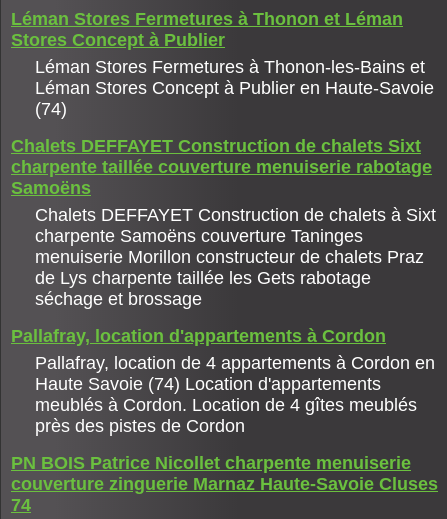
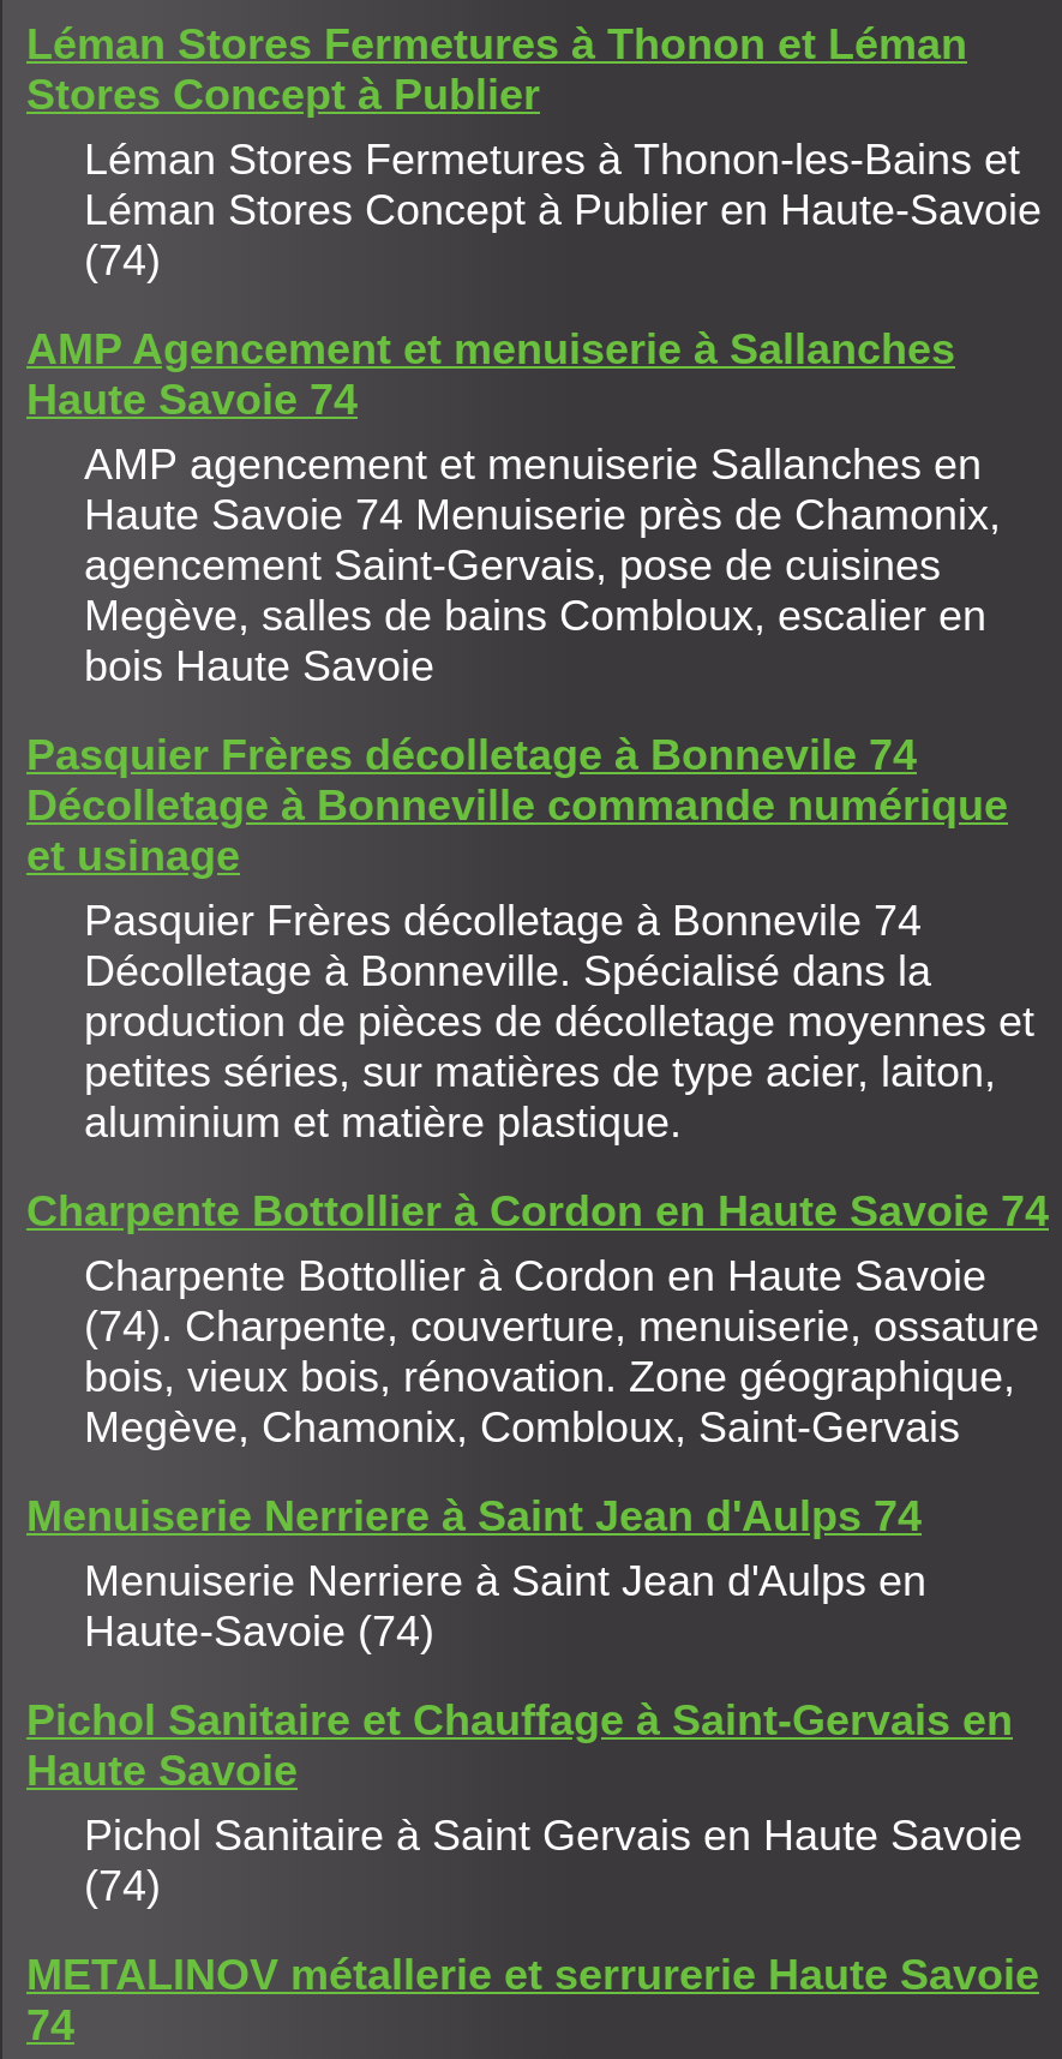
- Chalets DEFFAYET Construction de chalets Sixt
- charpente taillée couverture menuiserie rabotage
- Samoëns
- Chalets DEFFAYET Construction de chalets à Sixt
- charpente Samoëns couverture Taninges
- menuiserie Morillon constructeur de chalets Praz
- de Lys charpente taillée les Gets rabotage
- séchage et brossage
- Pallafray, location d'appartements à Cordon
- Pallafray, location de 4 appartements à Cordon en
- Haute Savoie (74) Location d'appartements
- meublés à Cordon. Location de 4 gîtes meublés
- près des pistes de Cordon
- PN BOIS Patrice Nicollet charpente menuiserie
- couverture zinguerie Marnaz Haute-Savoie Cluses
+ AMP Agencement et menuiserie à Sallanches
+ Haute Savoie 74
+ AMP agencement et menuiserie Sallanches en
+ Haute Savoie 74 Menuiserie près de Chamonix,
+ agencement Saint-Gervais, pose de cuisines
+ Megève, salles de bains Combloux, escalier en
+ bois Haute Savoie
+ Pasquier Frères décolletage à Bonnevile 74
+ Décolletage à Bonneville commande numérique
+ et usinage
+ Pasquier Frères décolletage à Bonnevile 74
+ Décolletage à Bonneville. Spécialisé dans la
+ production de pièces de décolletage moyennes et
+ petites séries, sur matières de type acier, laiton,
+ aluminium et matière plastique.
+ Charpente Bottollier à Cordon en Haute Savoie 74
+ Charpente Bottollier à Cordon en Haute Savoie
+ (74). Charpente, couverture, menuiserie, ossature
+ bois, vieux bois, rénovation. Zone géographique,
+ Megève, Chamonix, Combloux, Saint-Gervais
+ Menuiserie Nerriere à Saint Jean d'Aulps 74
+ Menuiserie Nerriere à Saint Jean d'Aulps en
+ Haute-Savoie (74)
+ Pichol Sanitaire et Chauffage à Saint-Gervais en
+ Haute Savoie
+ Pichol Sanitaire à Saint Gervais en Haute Savoie
+ (74)
+ METALINOV métallerie et serrurerie Haute Savoie
